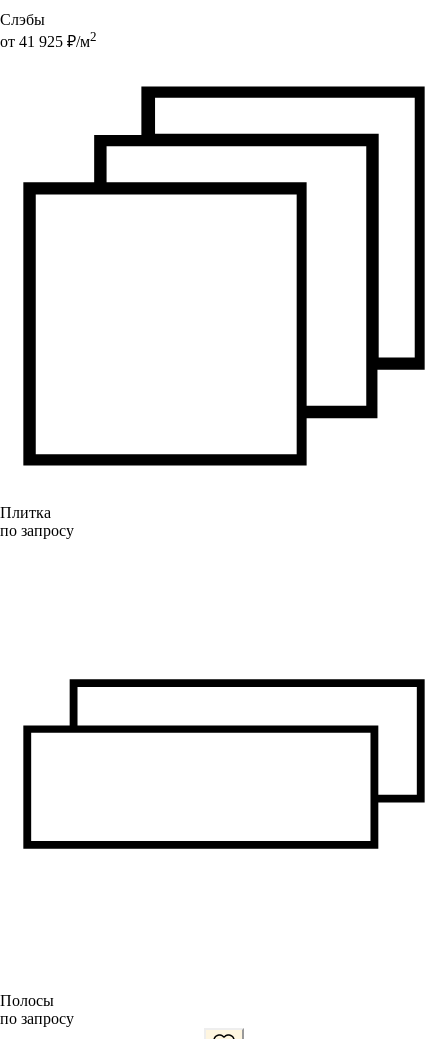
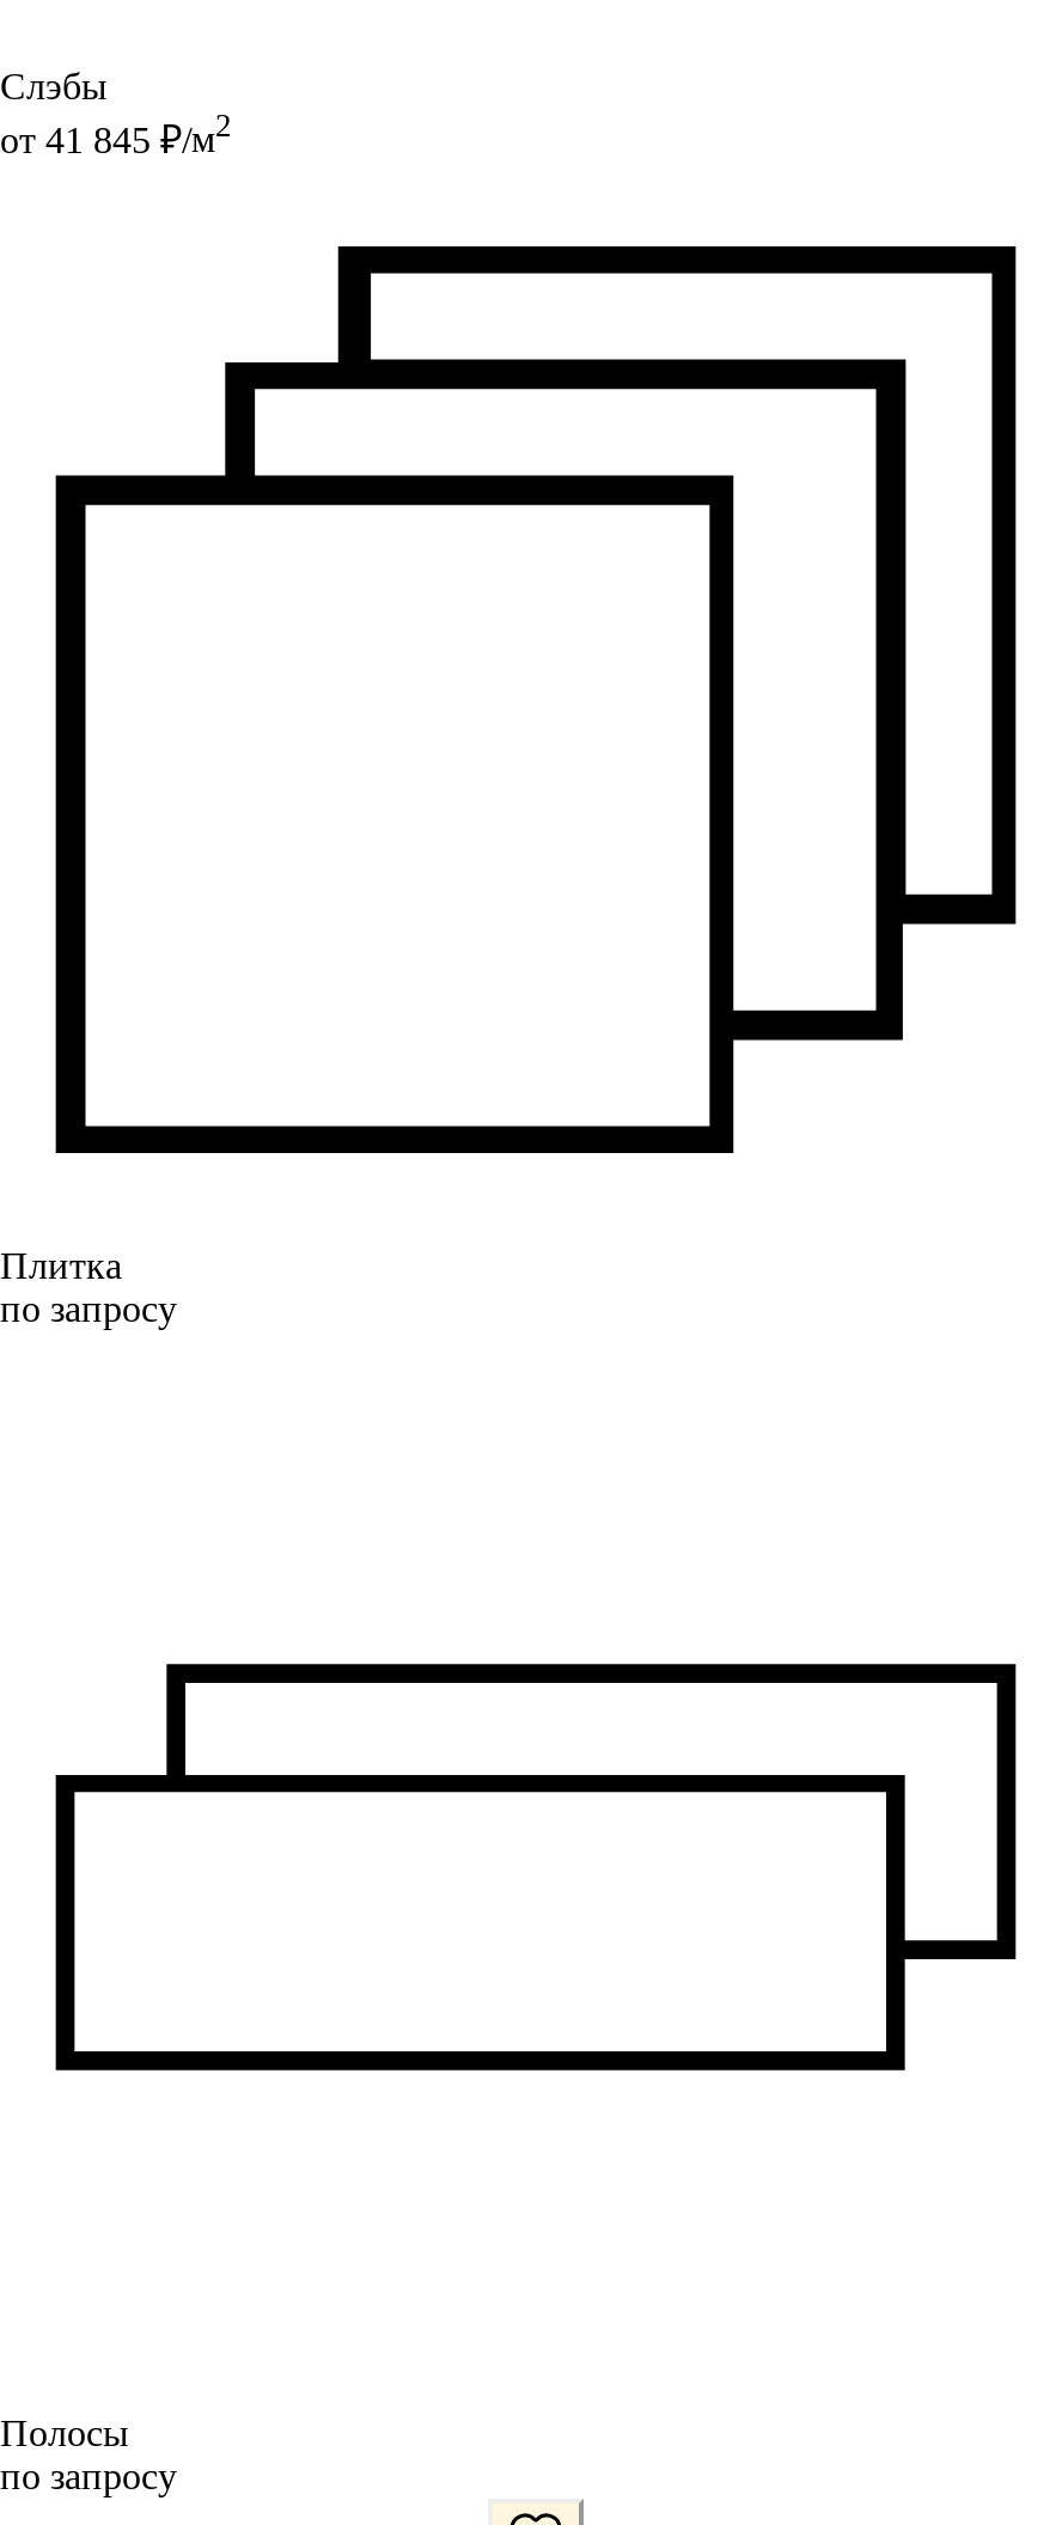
- от 41 925 ₽/м2
+ от 41 845 ₽/м2
